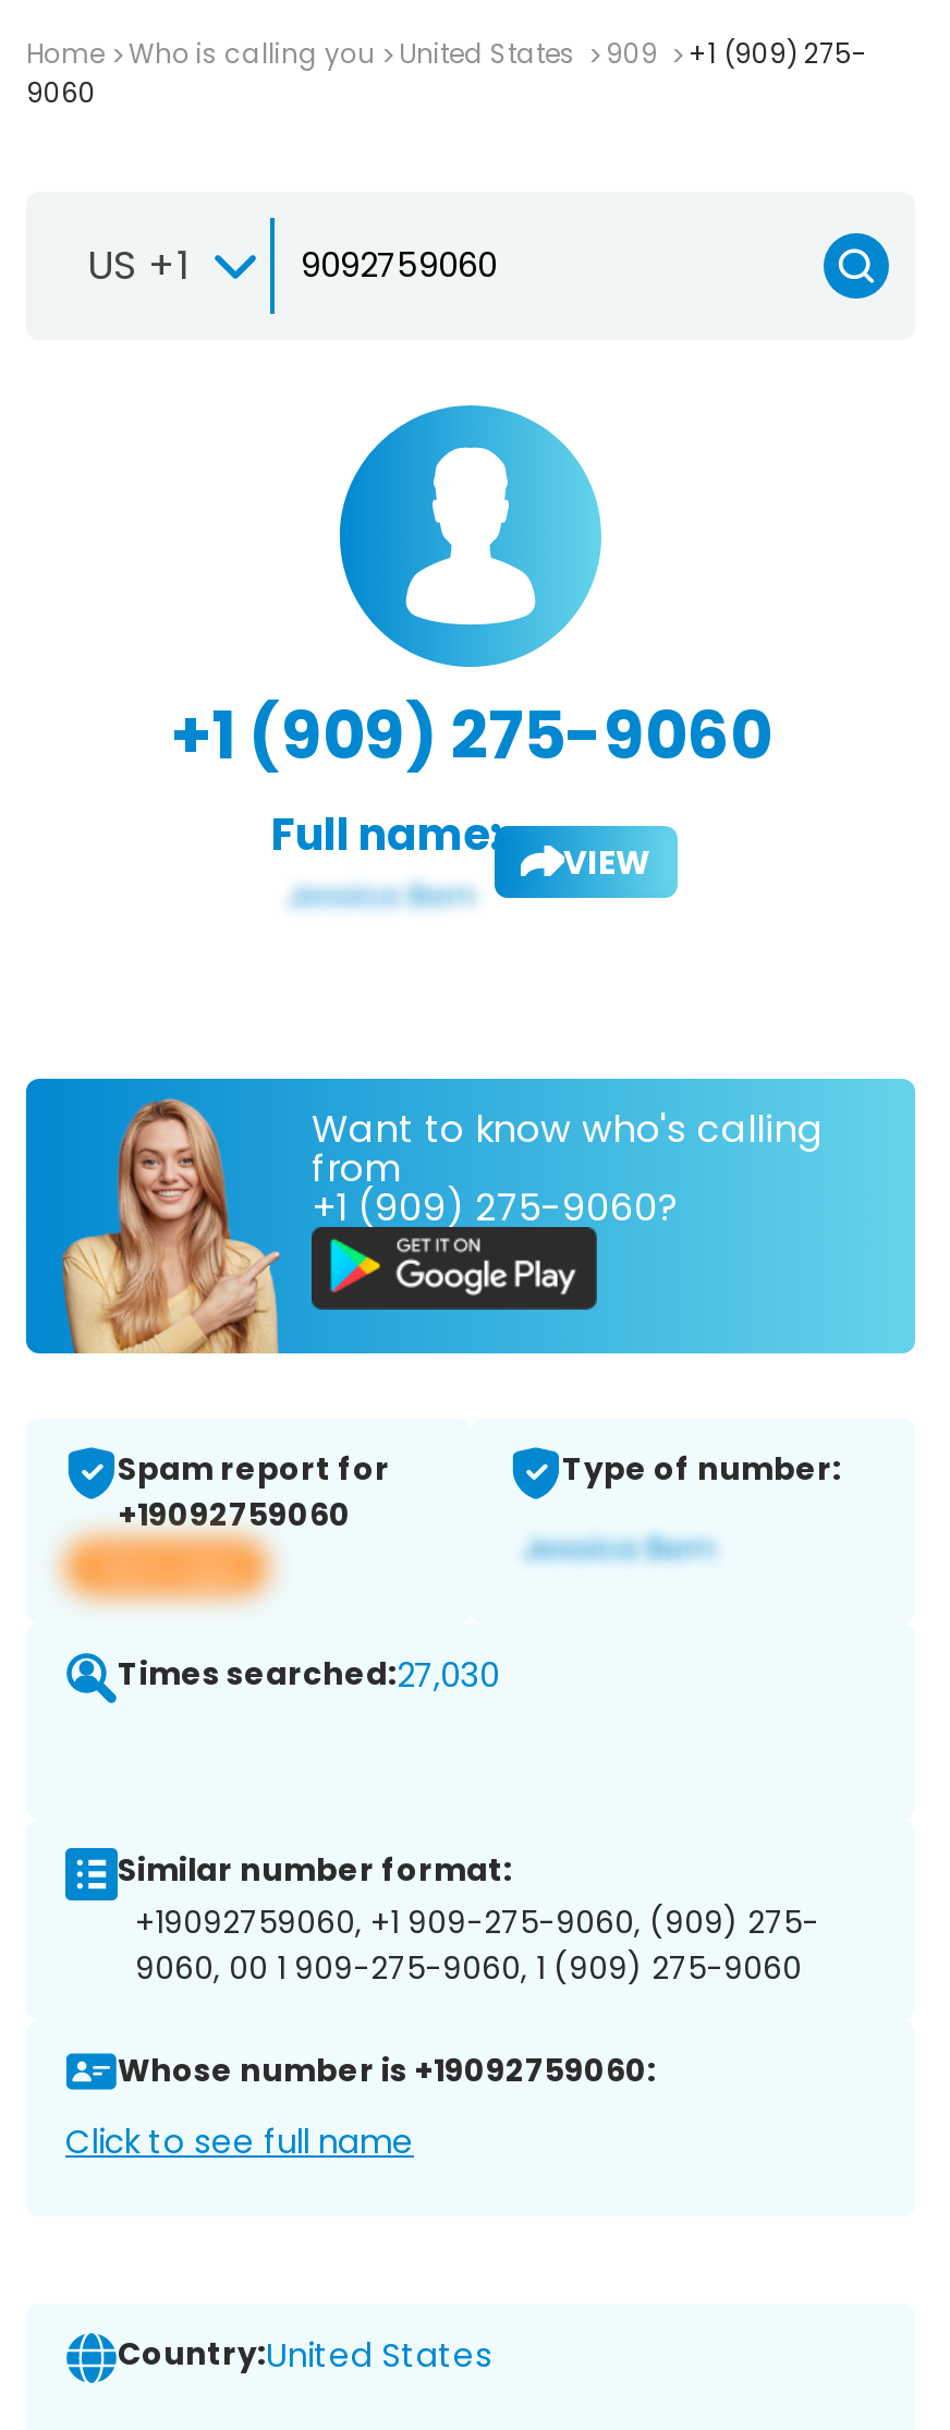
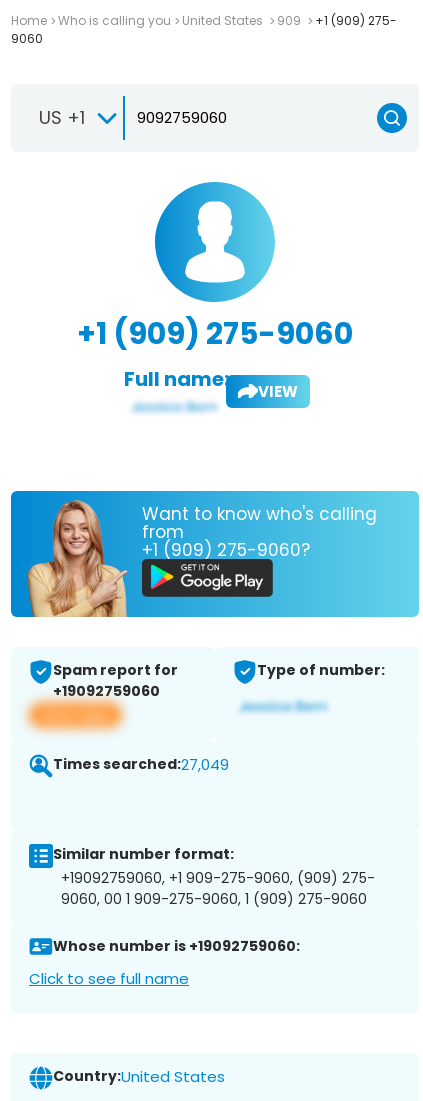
- Times searched:27,030
+ Times searched:27,049
